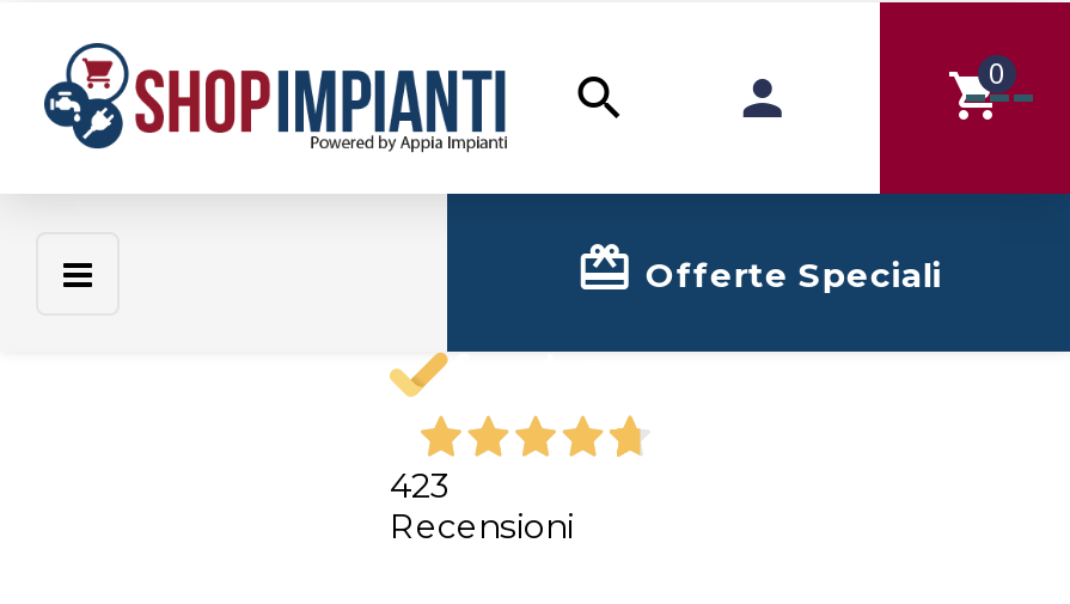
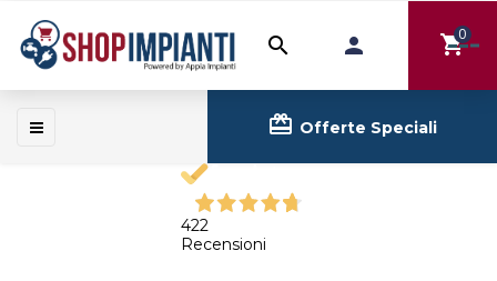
- 423
+ 422
